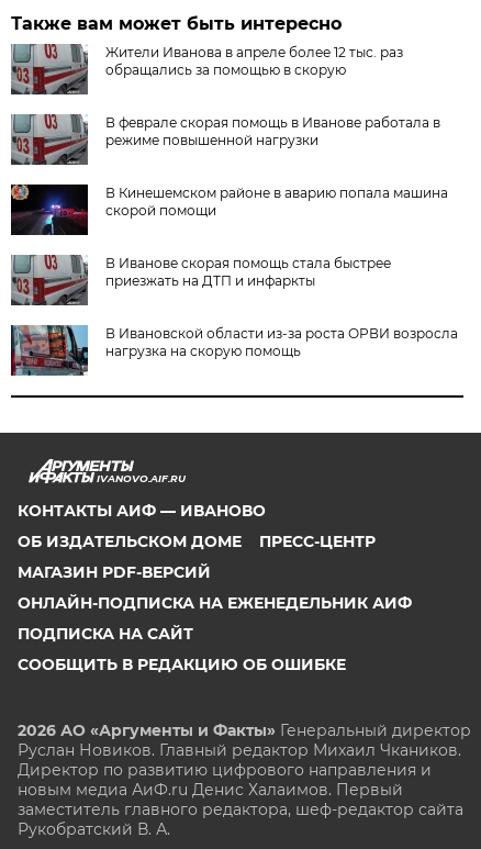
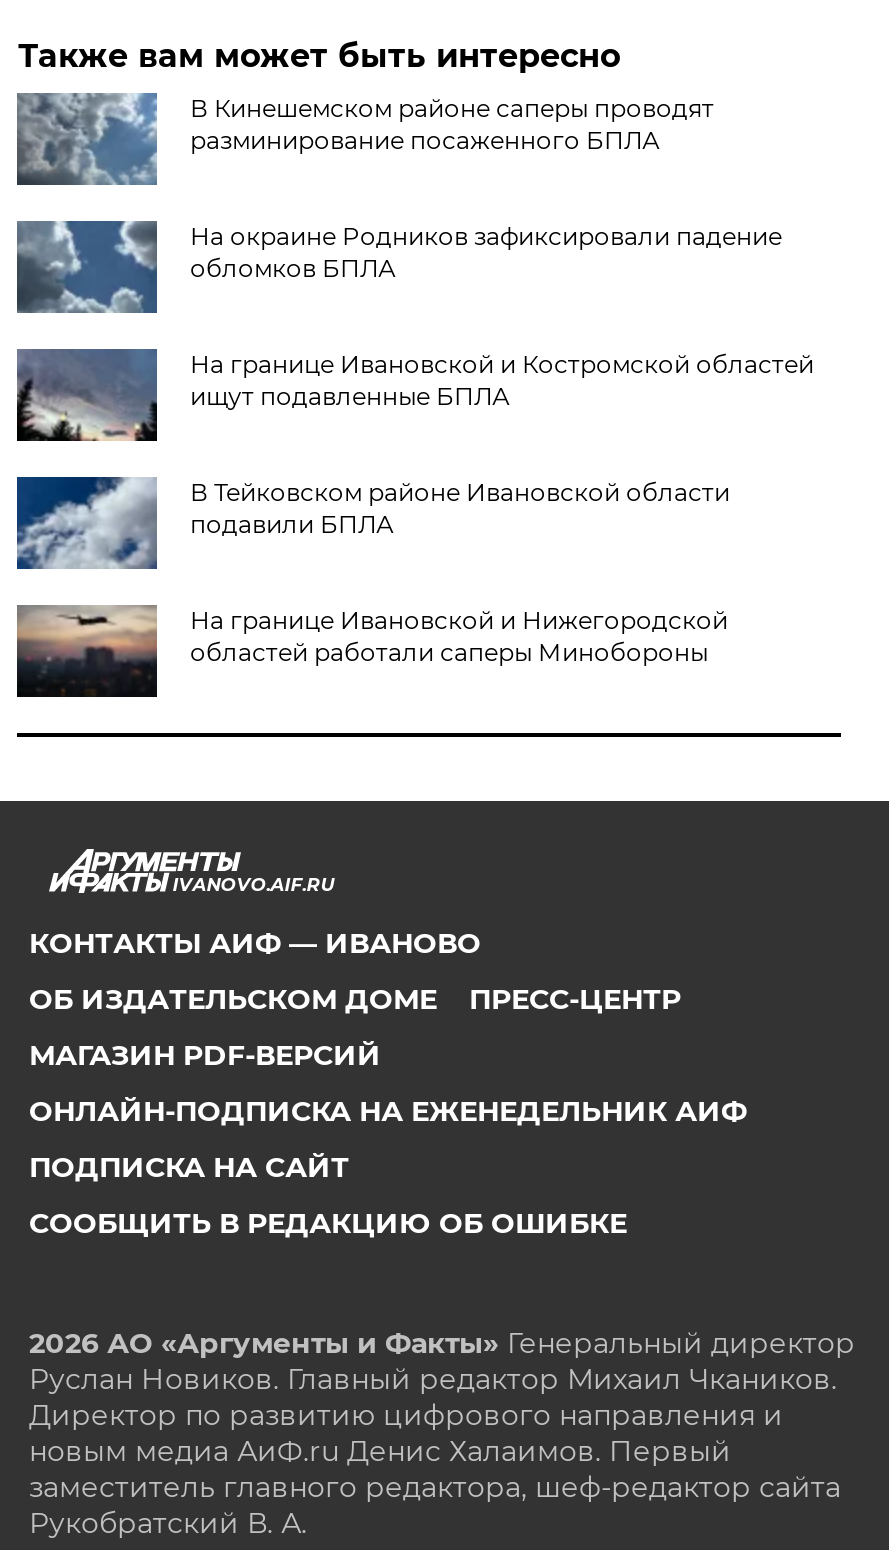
- [image]
- Жители Иванова в апреле более 12 тыс. раз
- обращались за помощью в скорую
+ [image]
+ В Кинешемском районе саперы проводят
+ разминирование посаженного БПЛА

- [image]
- В феврале скорая помощь в Иванове работала в
- режиме повышенной нагрузки
+ [image]
+ На окраине Родников зафиксировали падение
+ обломков БПЛА

- [image]
- В Кинешемском районе в аварию попала машина
- скорой помощи
+ [image]
+ На границе Ивановской и Костромской областей
+ ищут подавленные БПЛА

- [image]
- В Иванове скорая помощь стала быстрее
- приезжать на ДТП и инфаркты
+ [image]
+ В Тейковском районе Ивановской области
+ подавили БПЛА

- [image]
- В Ивановской области из-за роста ОРВИ возросла
- нагрузка на скорую помощь
+ [image]
+ На границе Ивановской и Нижегородской
+ областей работали саперы Минобороны
